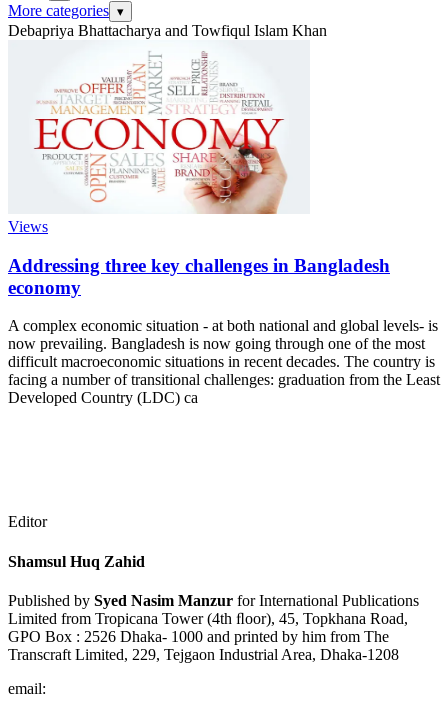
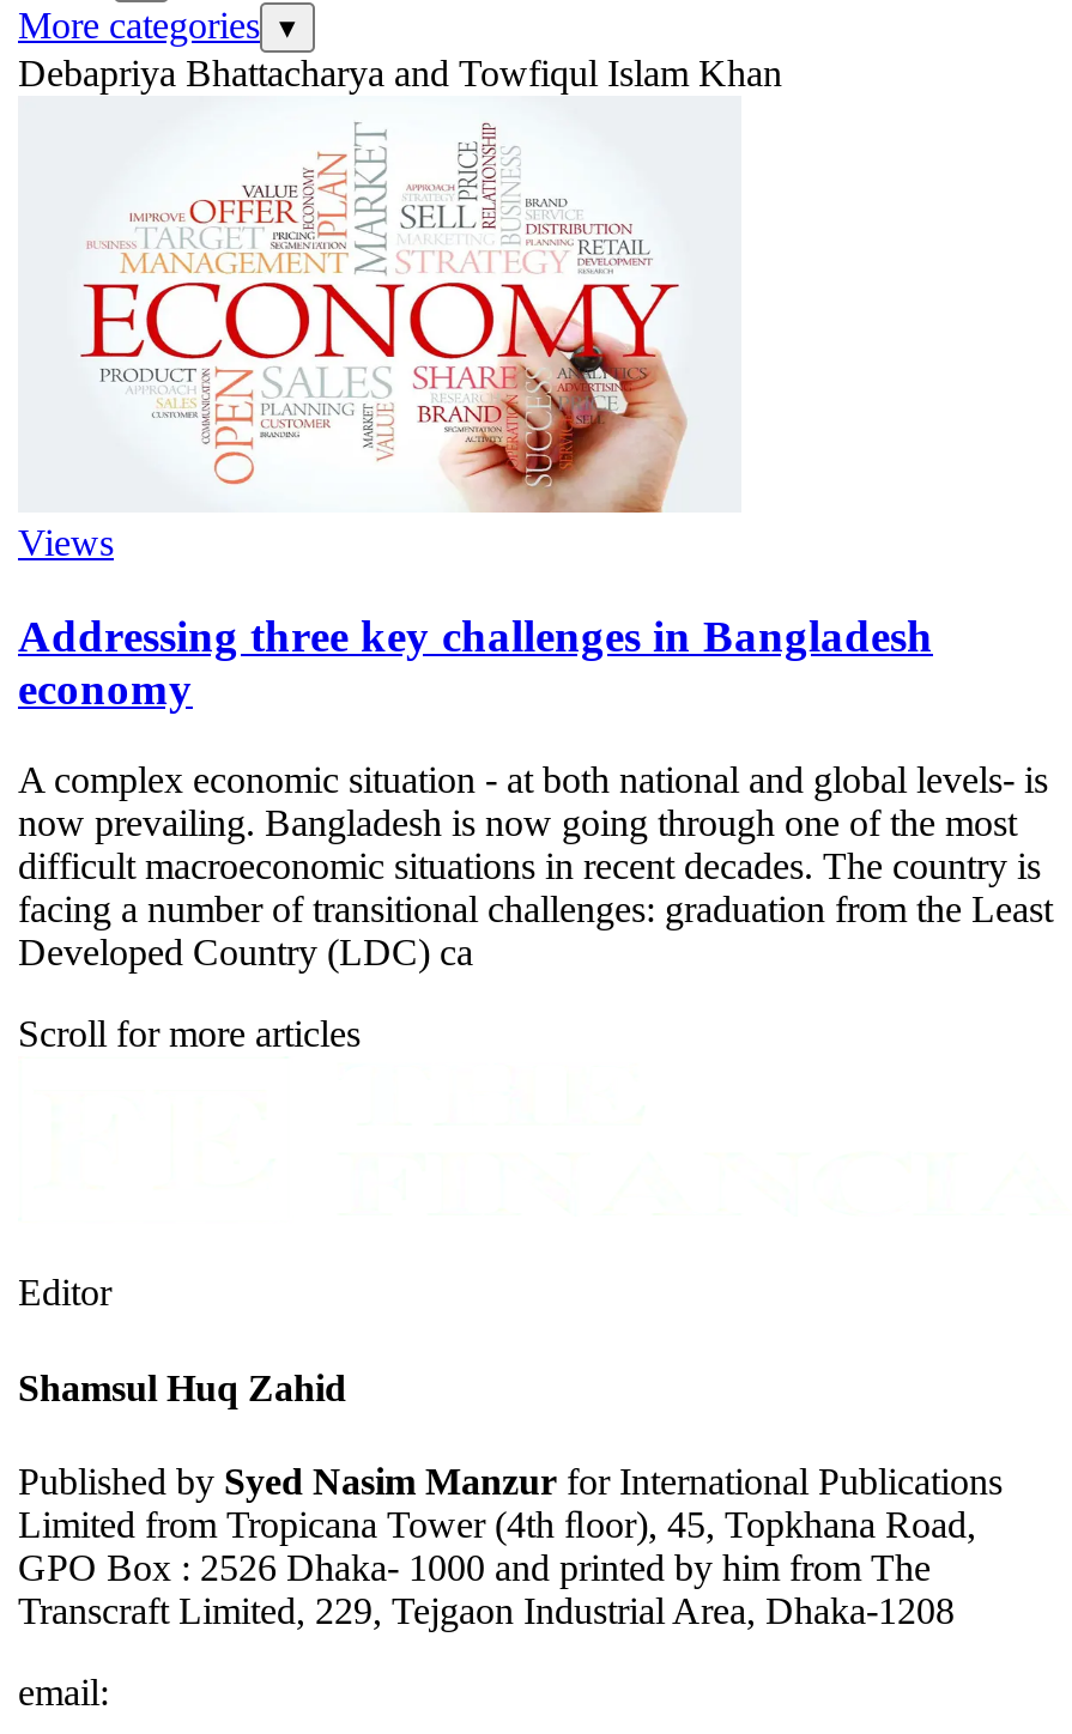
+ Scroll for more articles
